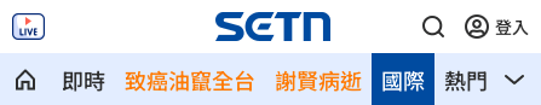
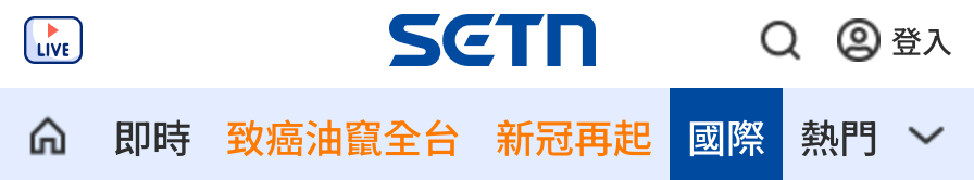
- 謝賢病逝
+ 新冠再起
